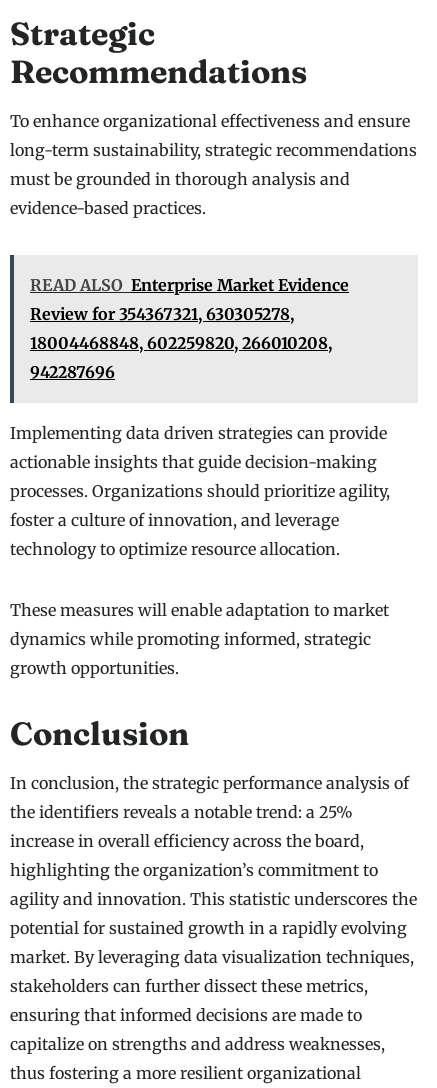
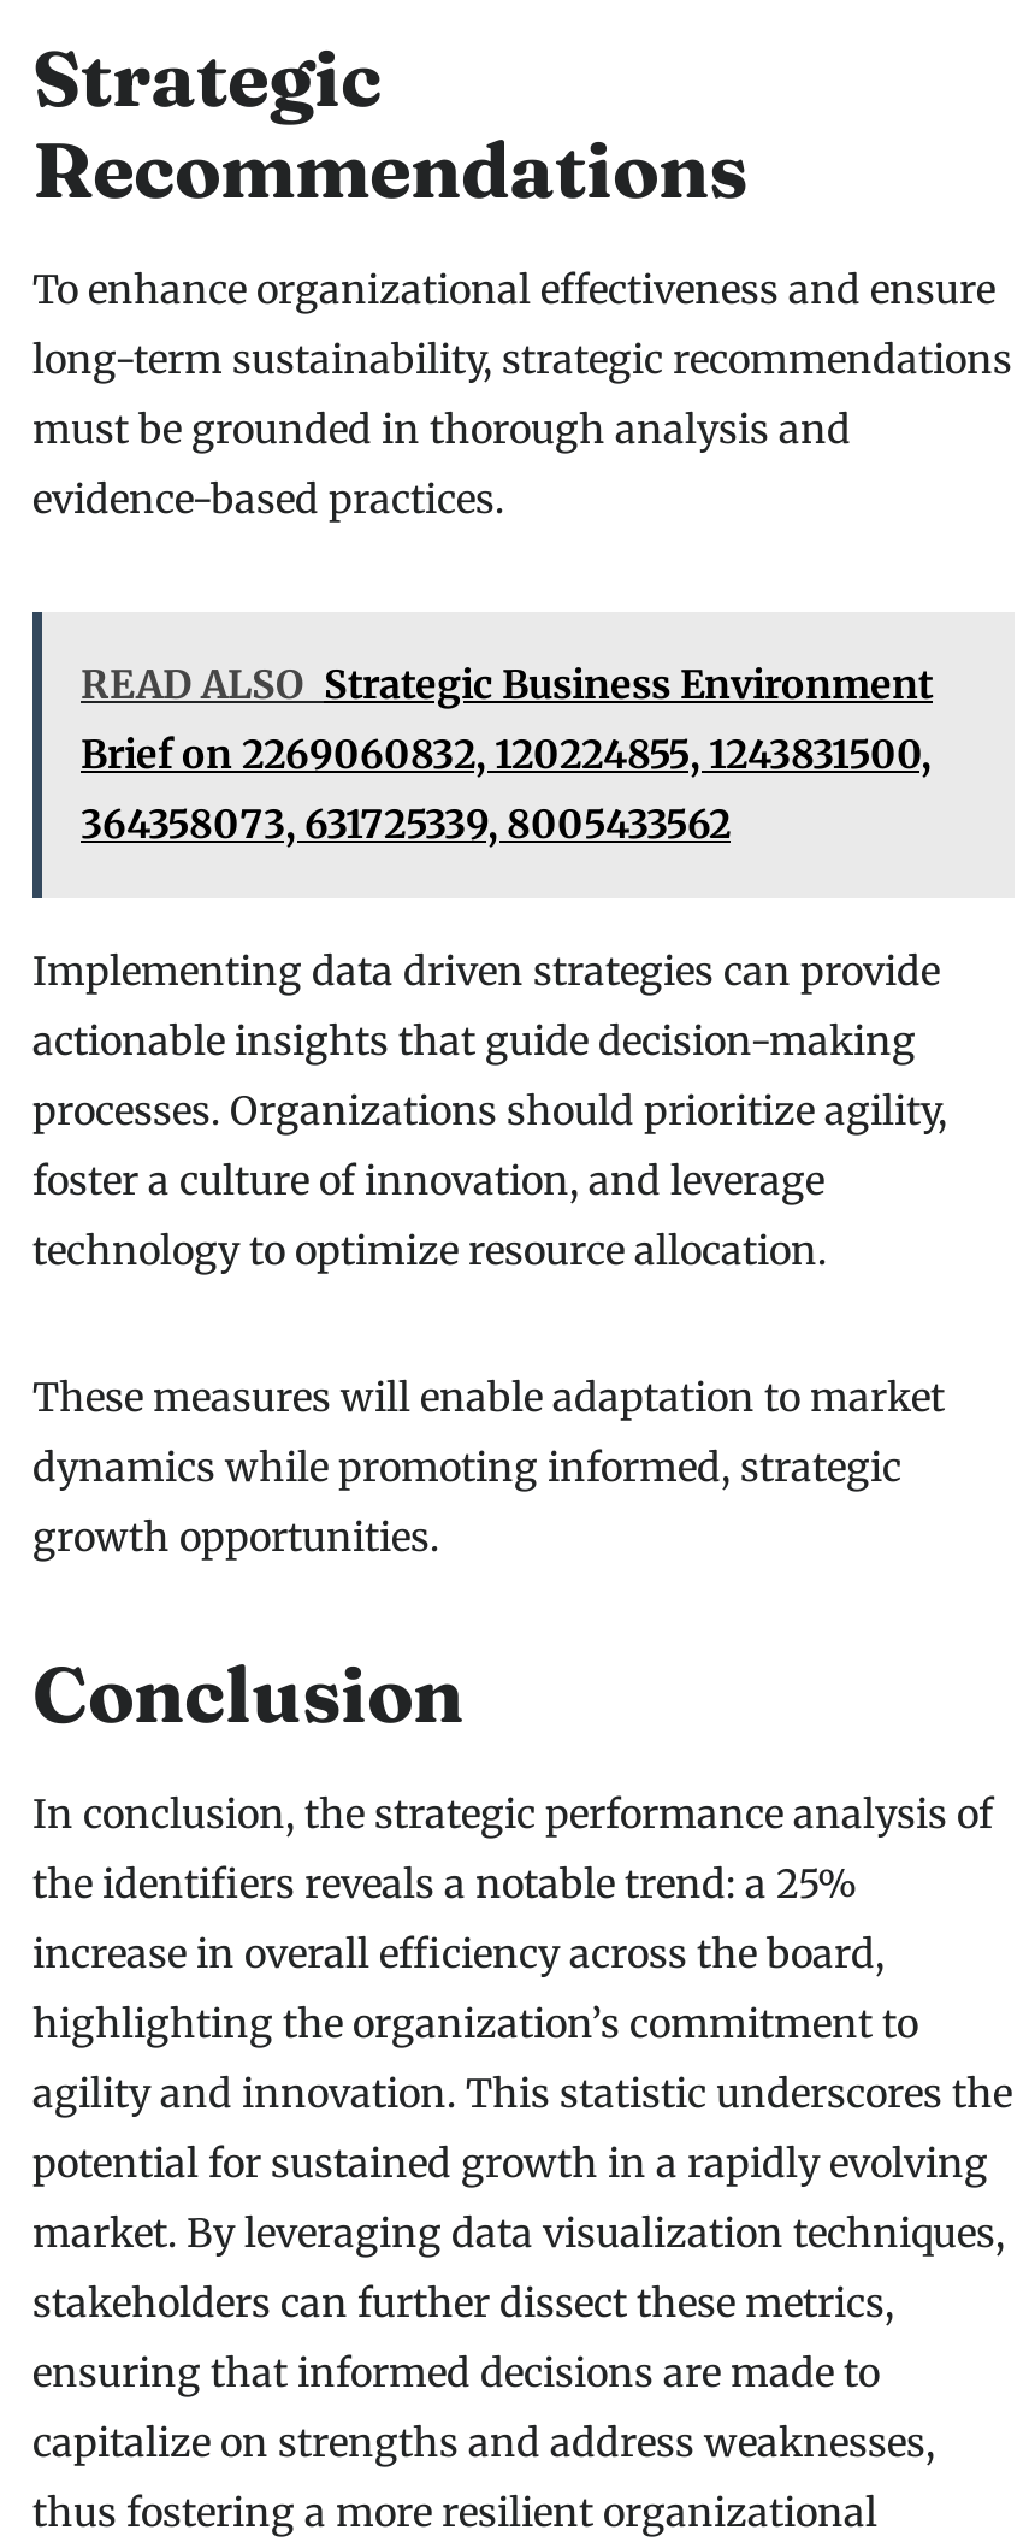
- READ ALSO Enterprise Market Evidence
- Review for 354367321, 630305278,
- 18004468848, 602259820, 266010208,
- 942287696
+ READ ALSO Strategic Business Environment
+ Brief on 2269060832, 120224855, 1243831500,
+ 364358073, 631725339, 8005433562
